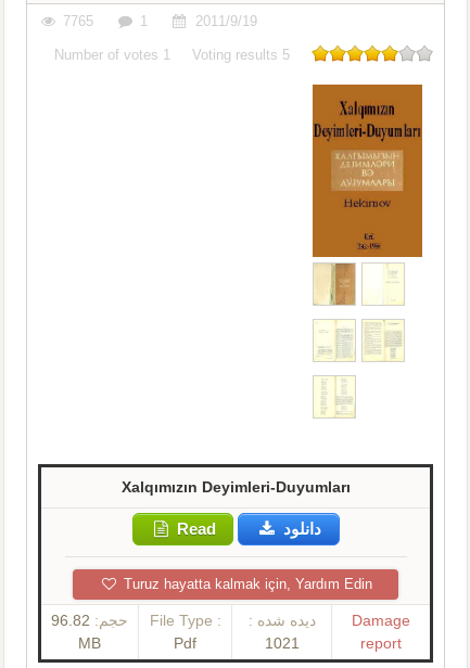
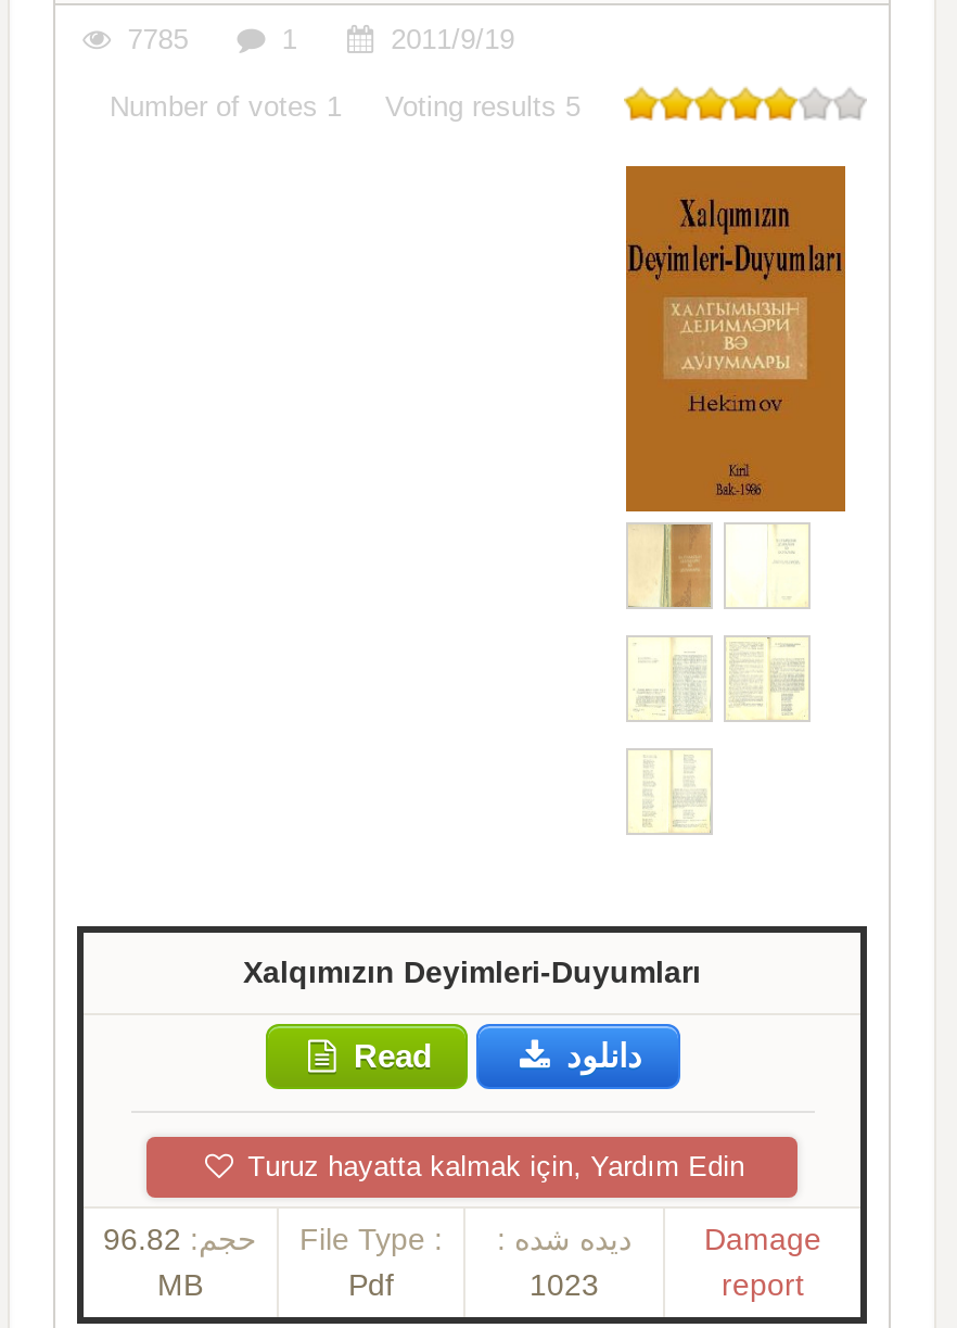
- 7765
+ 7785

- 1021
+ 1023
